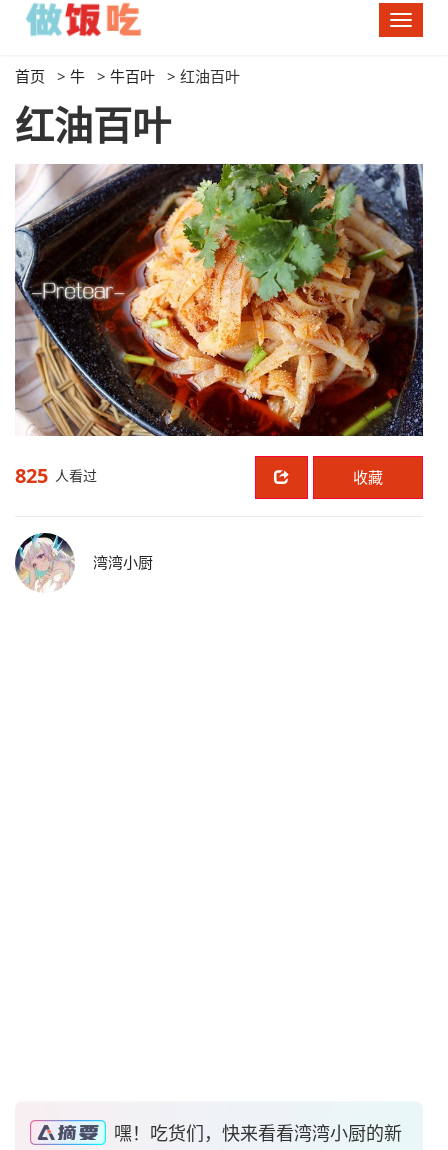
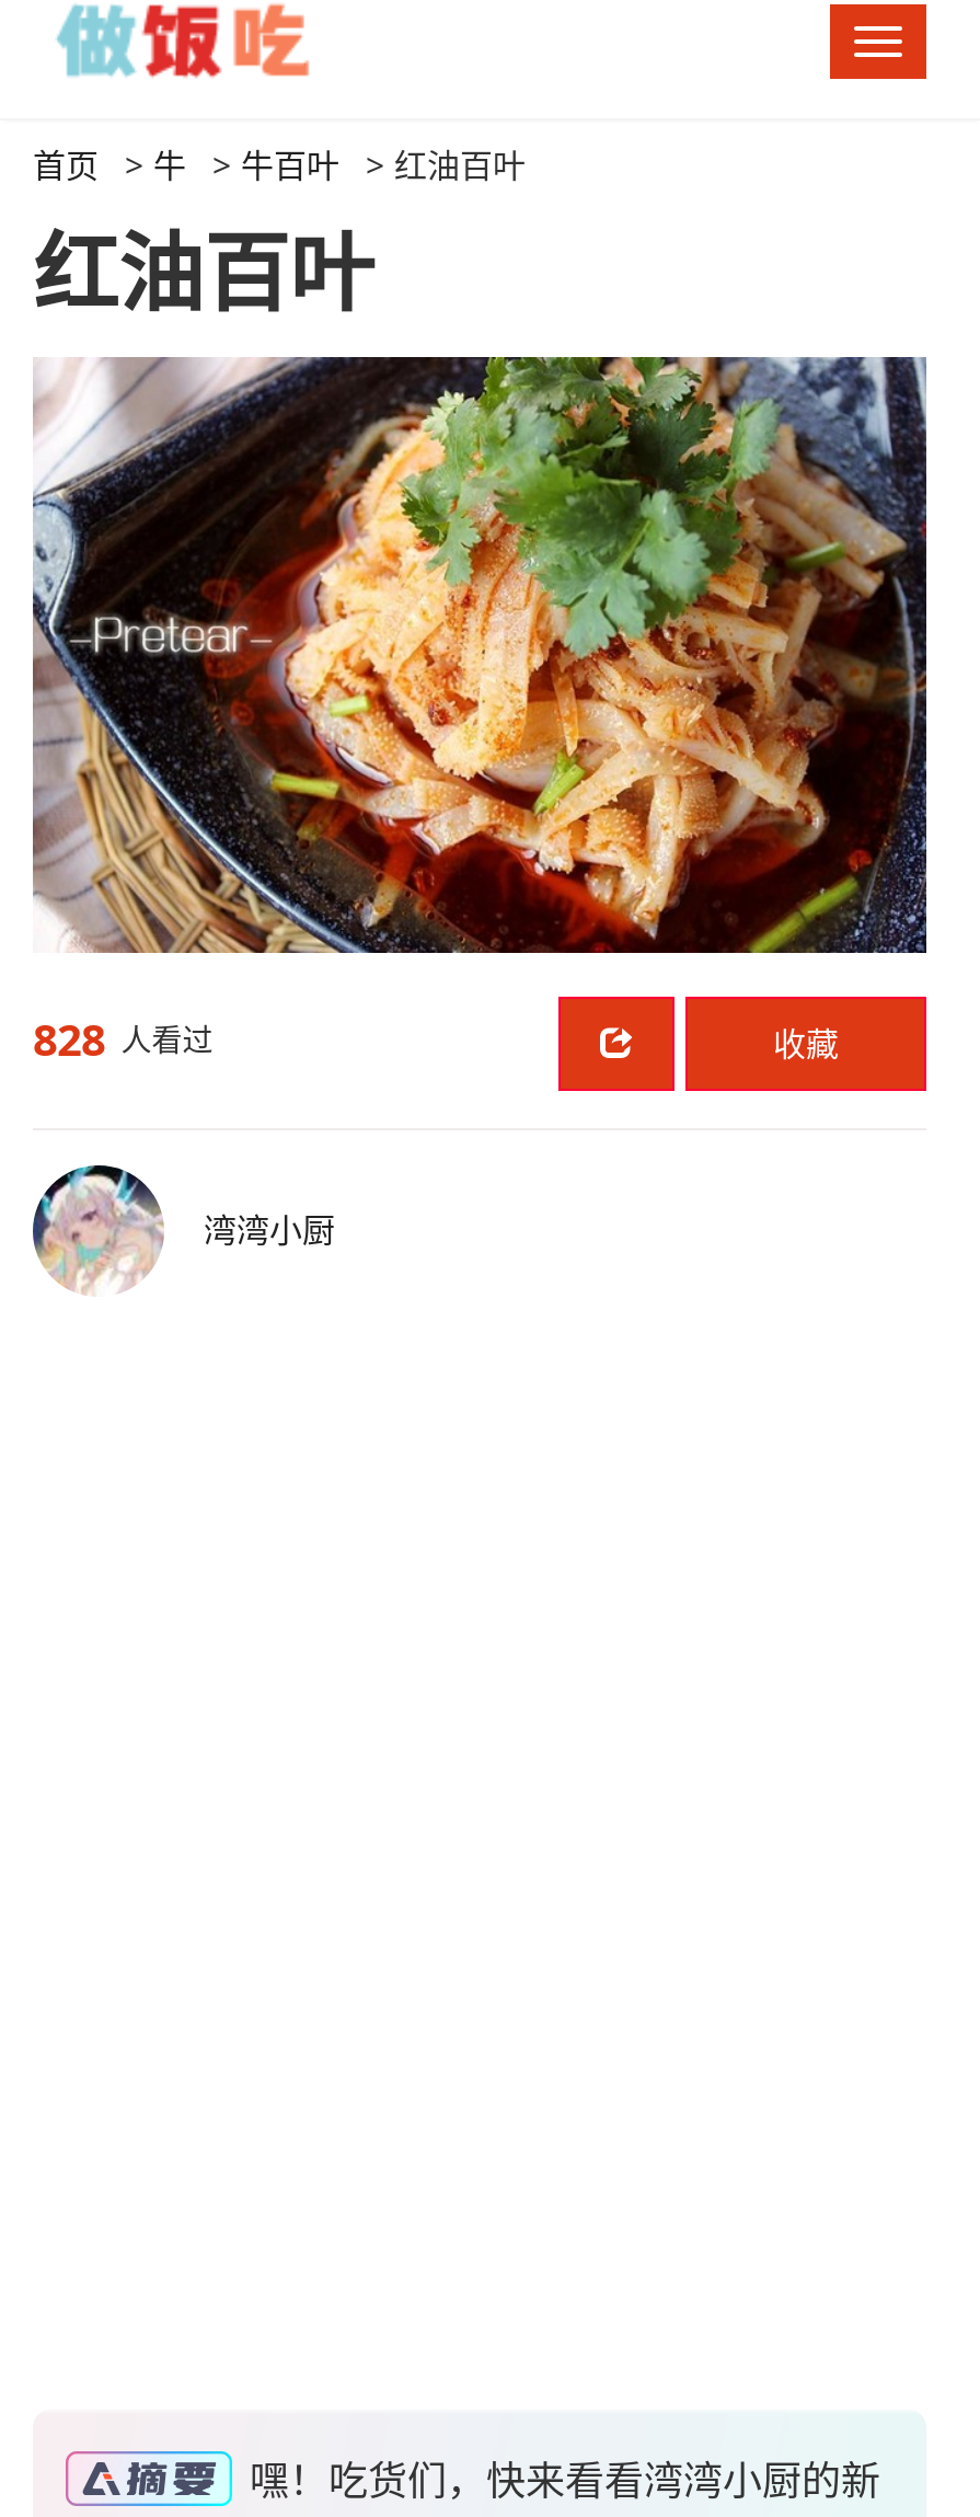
- 825 人看过
+ 828 人看过
